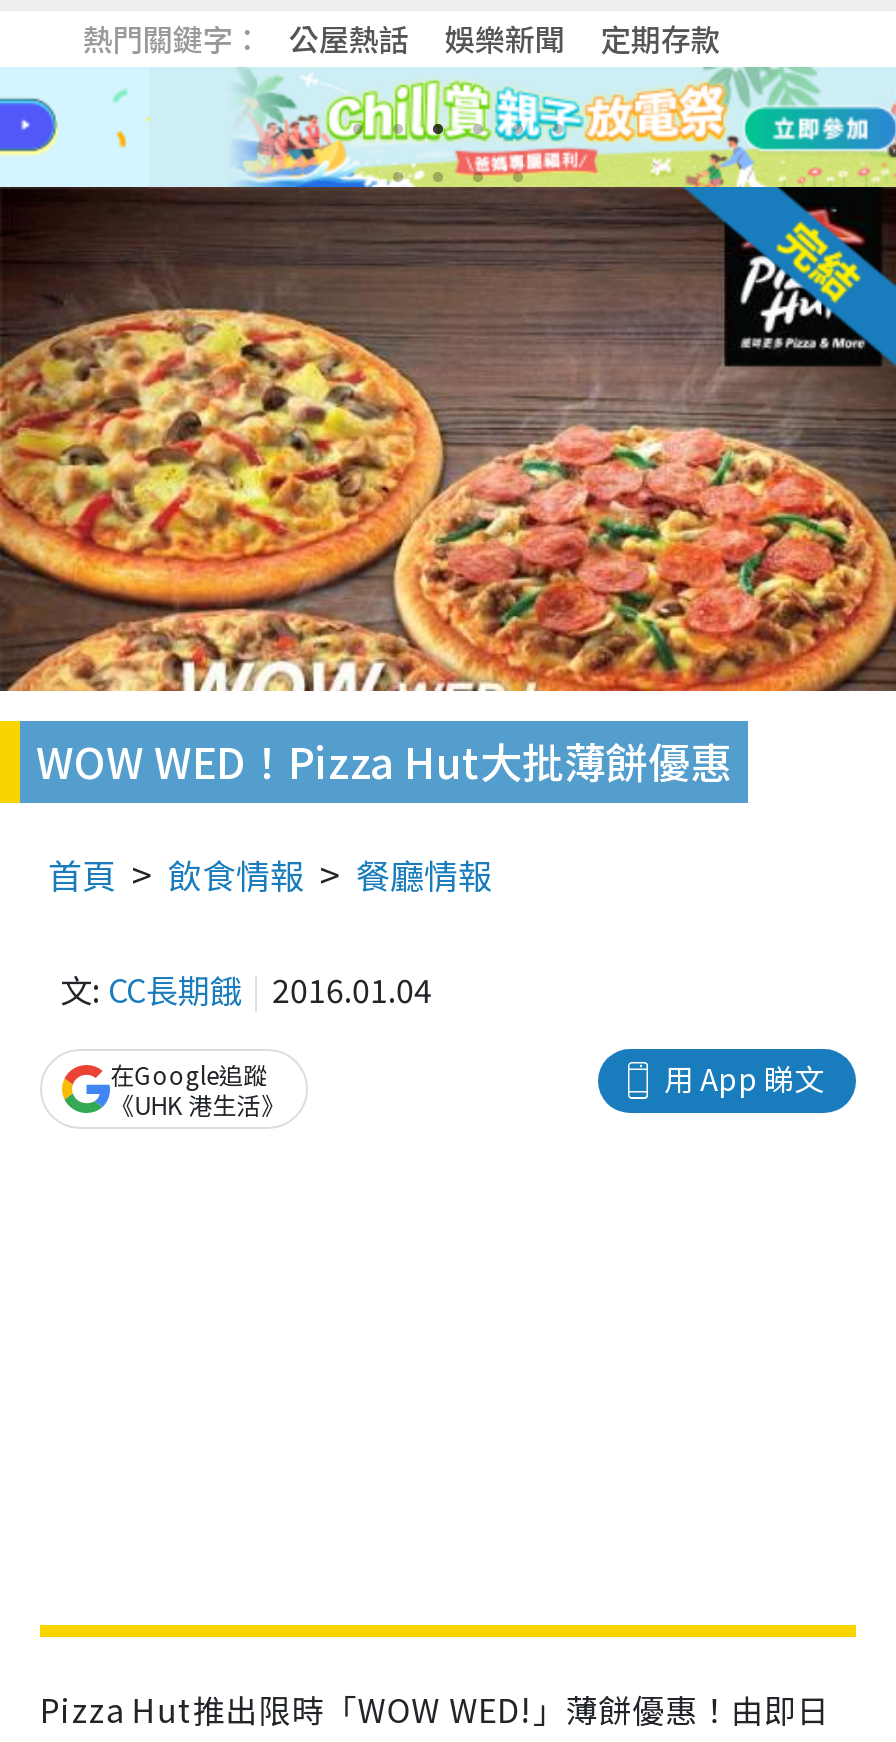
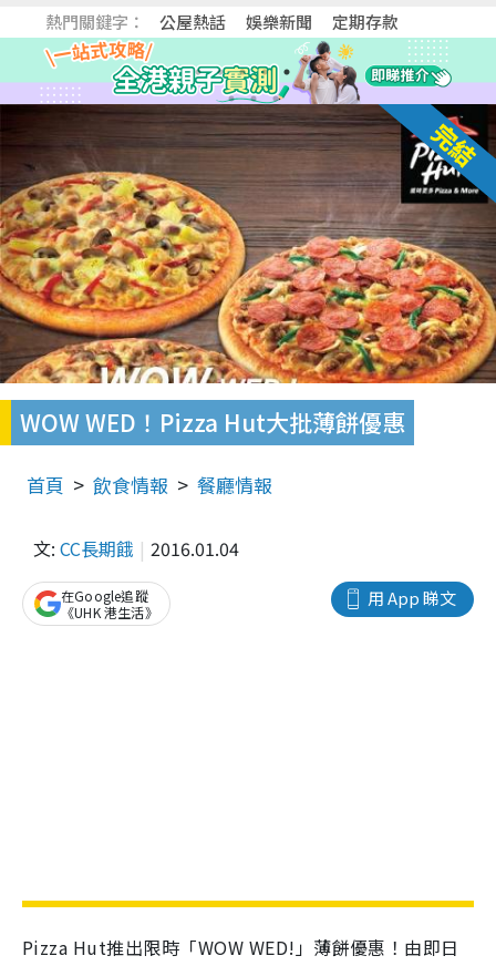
- [image]
+ [image]
